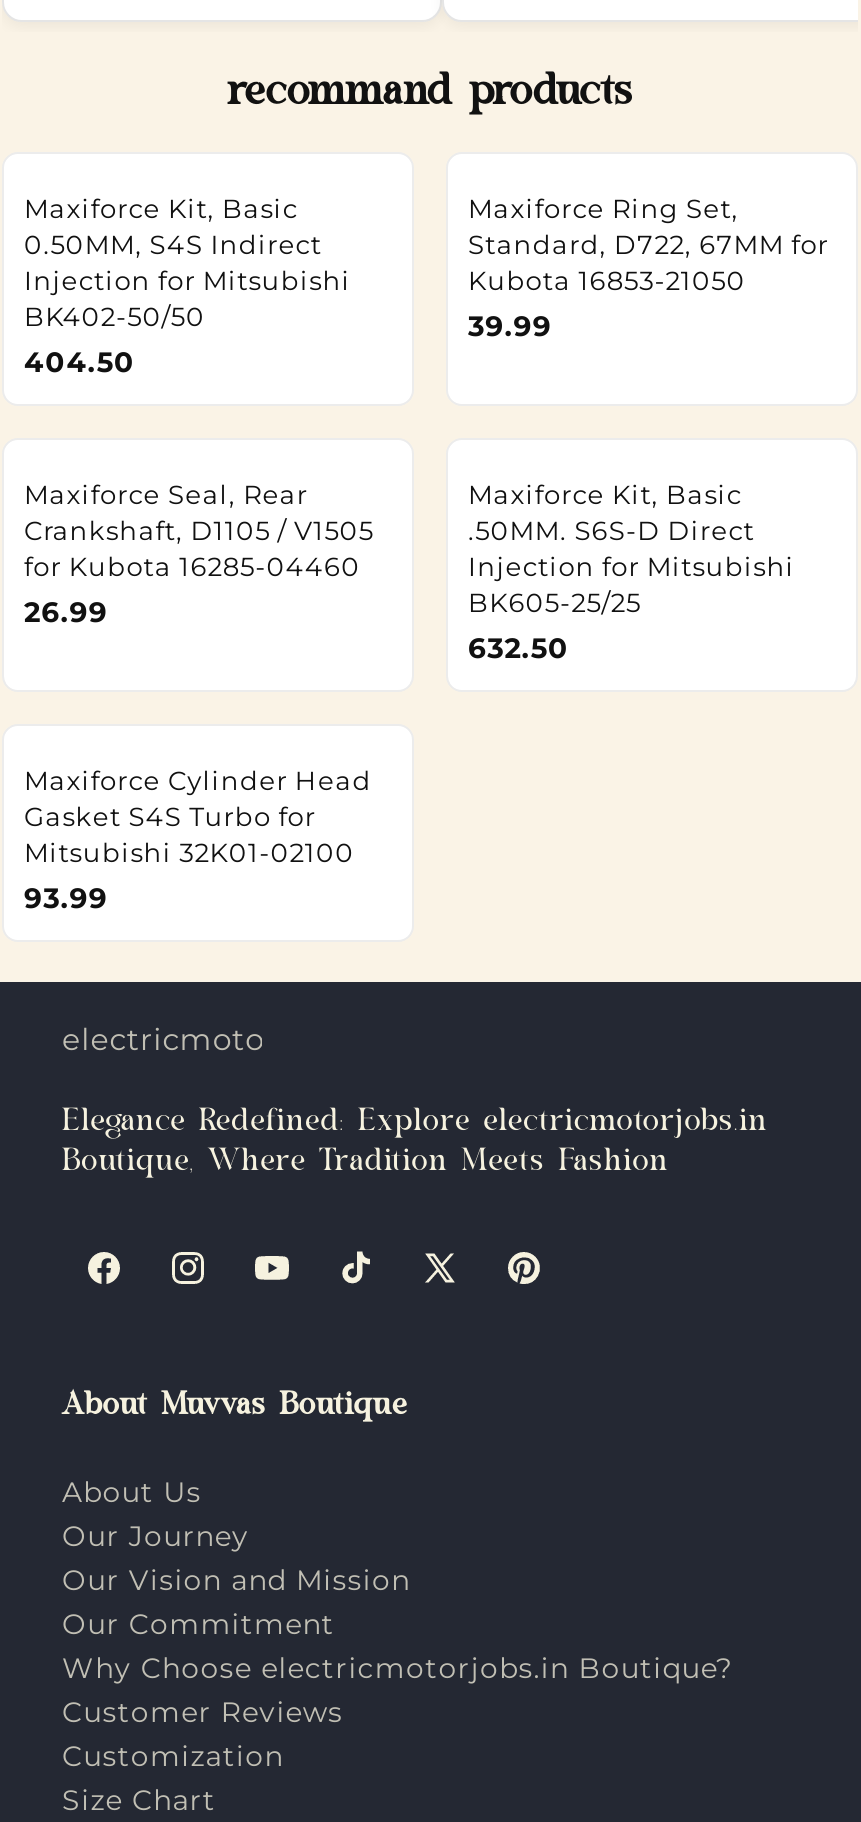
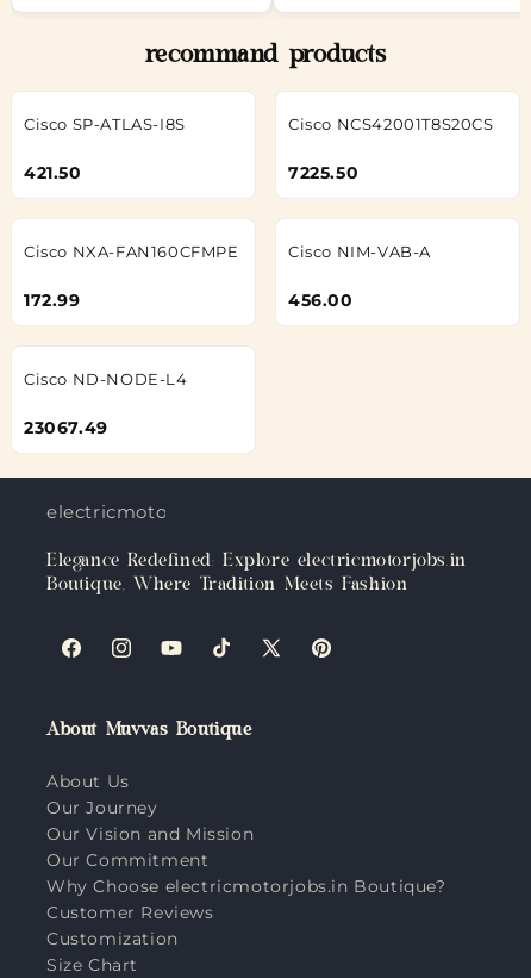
- Maxiforce Kit, Basic
- 0.50MM, S4S Indirect
- Injection for Mitsubishi
- BK402-50/50
- 404.50
+ Cisco SP-ATLAS-I8S
+ 421.50

- Maxiforce Ring Set,
- Standard, D722, 67MM for
- Kubota 16853-21050
- 39.99
+ Cisco NCS42001T8S20CS
+ 7225.50

- Maxiforce Seal, Rear
- Crankshaft, D1105 / V1505
- for Kubota 16285-04460
- 26.99
+ Cisco NXA-FAN160CFMPE
+ 172.99

- Maxiforce Kit, Basic
- .50MM. S6S-D Direct
- Injection for Mitsubishi
- BK605-25/25
- 632.50
+ Cisco NIM-VAB-A
+ 456.00

- Maxiforce Cylinder Head
- Gasket S4S Turbo for
- Mitsubishi 32K01-02100
- 93.99
+ Cisco ND-NODE-L4
+ 23067.49
